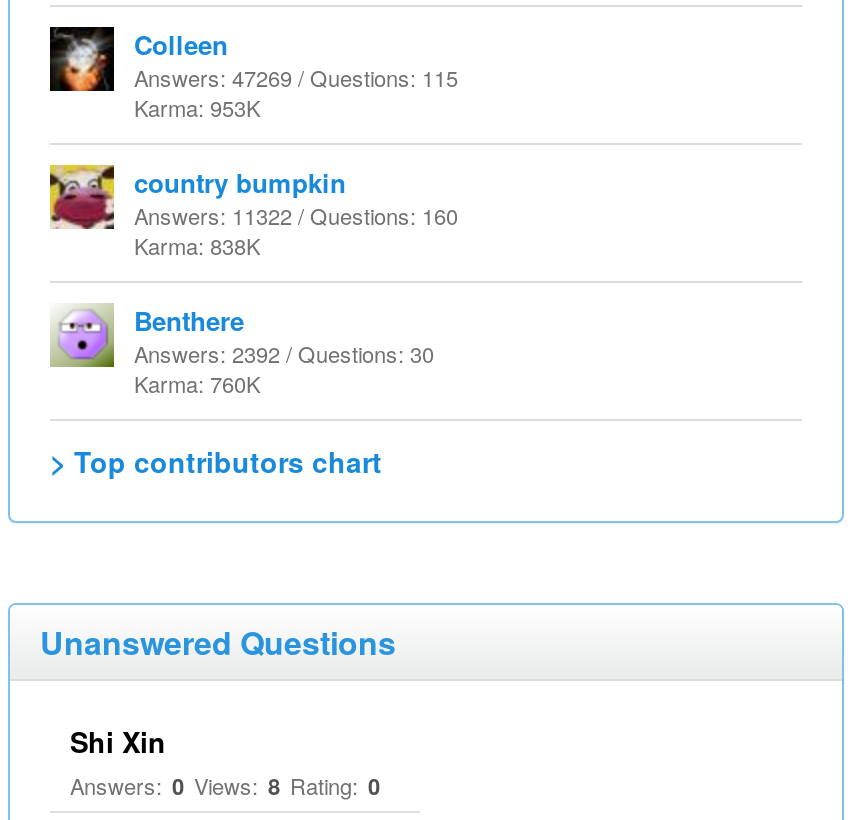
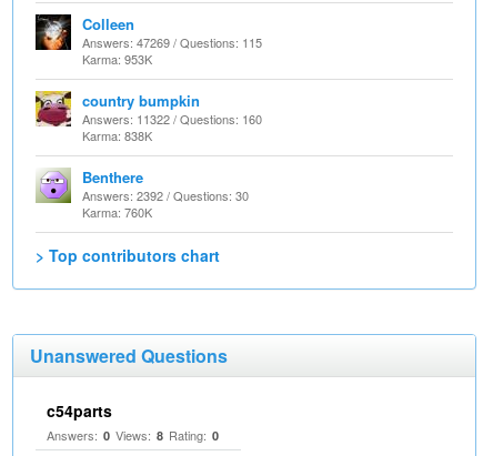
- Shi Xin
+ c54parts
